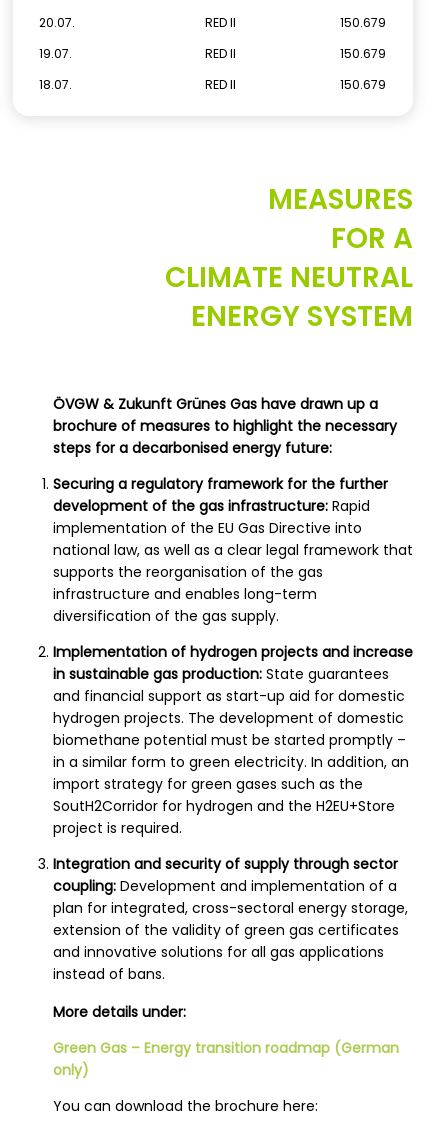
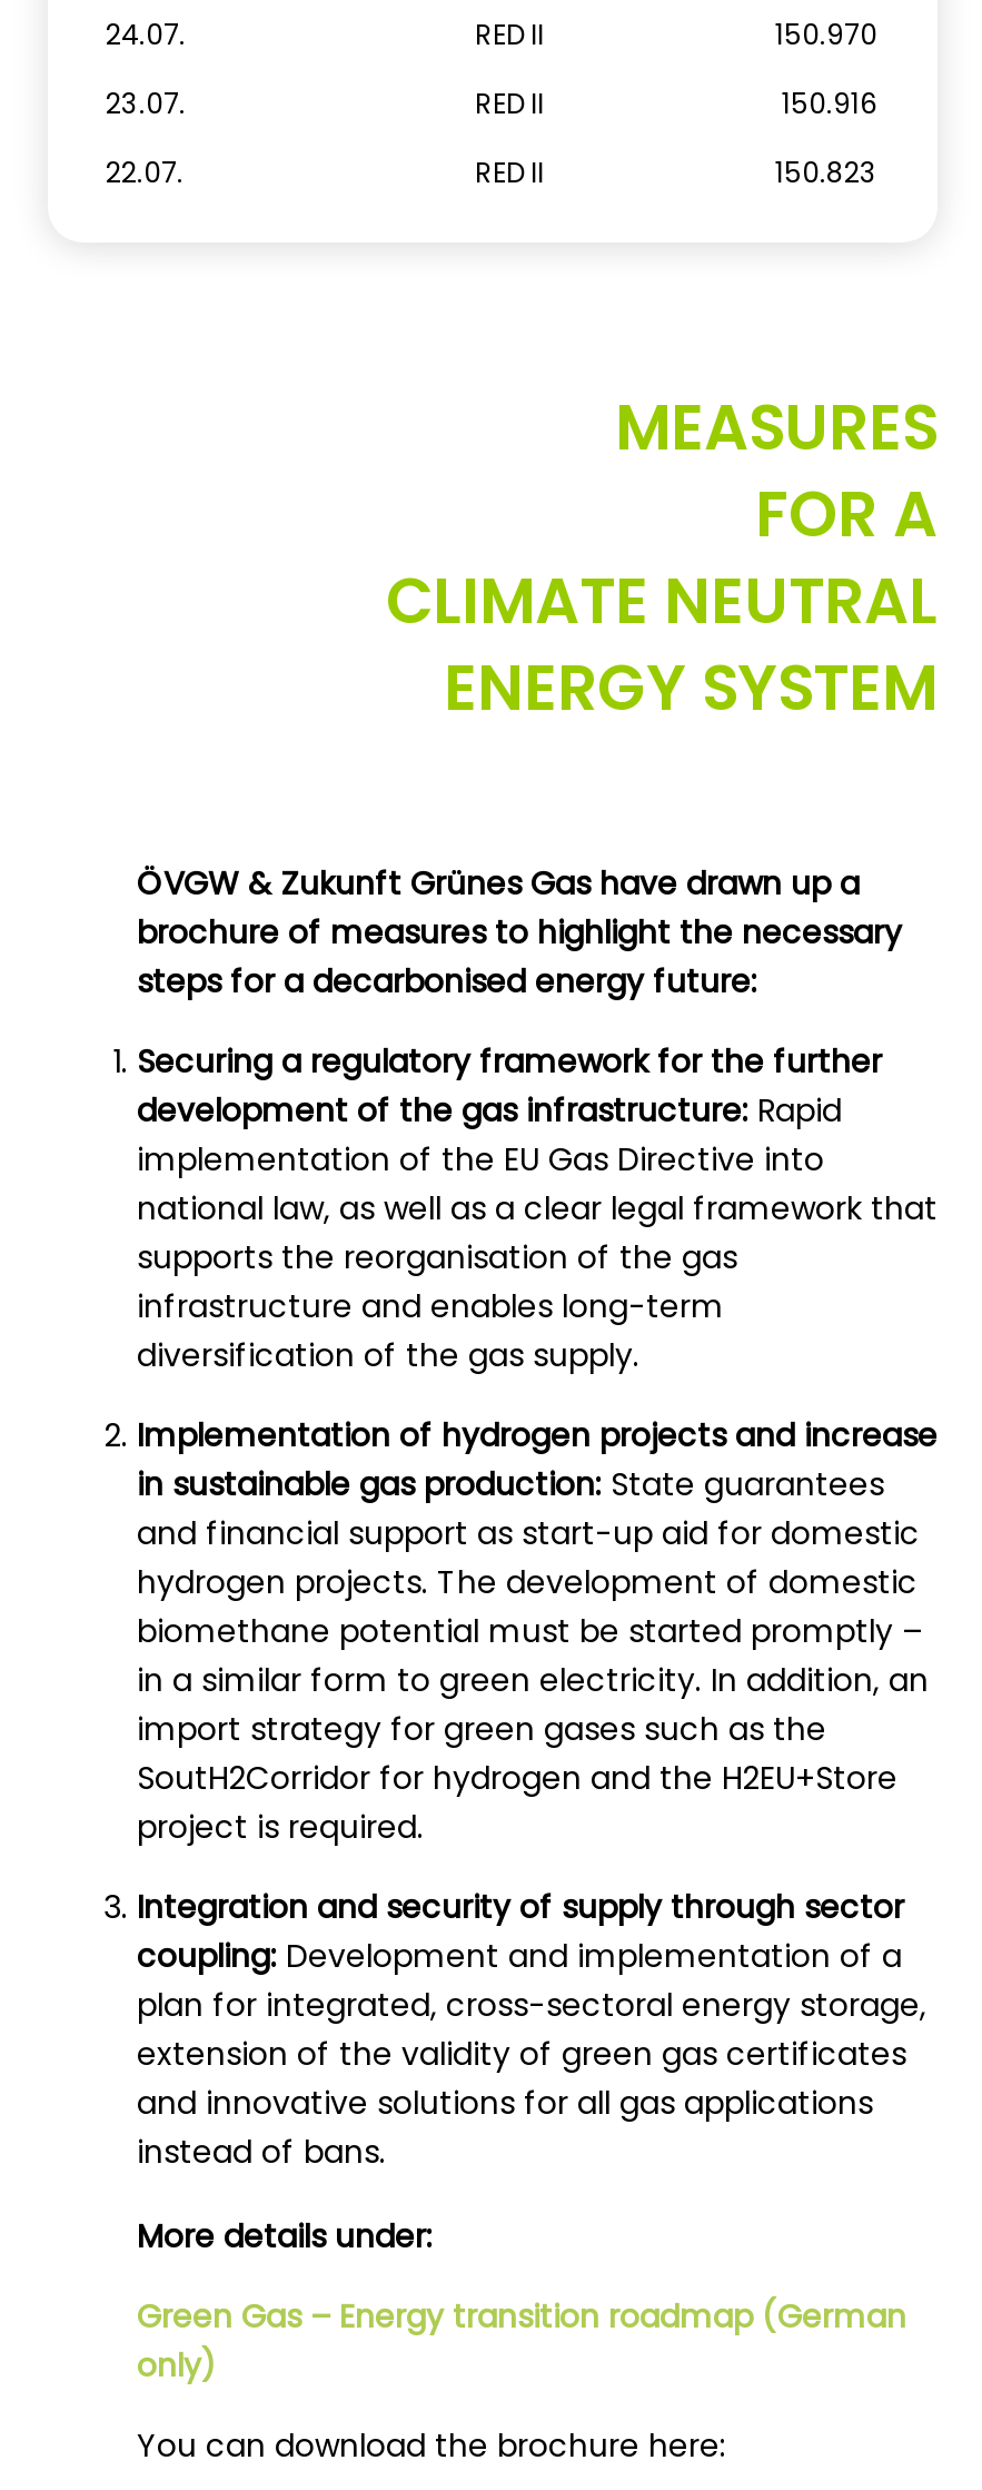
- 20.07.
+ 24.07.

- 150.679
+ 150.970

- 19.07.
+ 23.07.

- 150.679
+ 150.916

- 18.07.
+ 22.07.

- 150.679
+ 150.823
